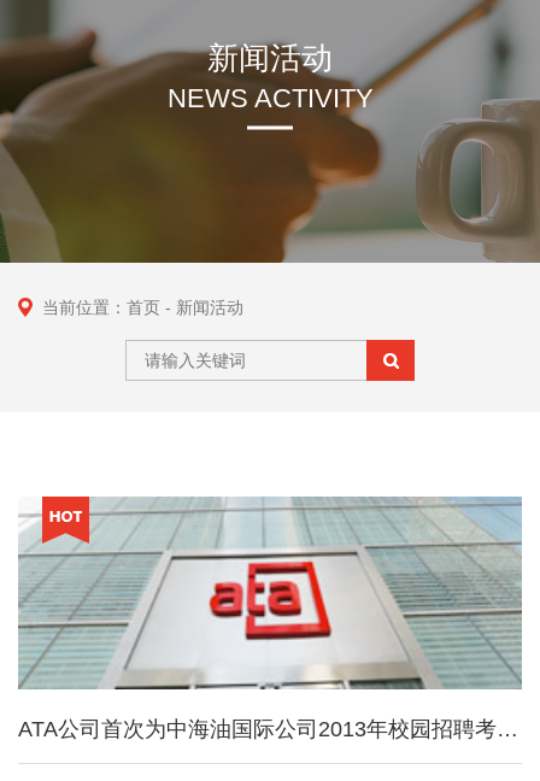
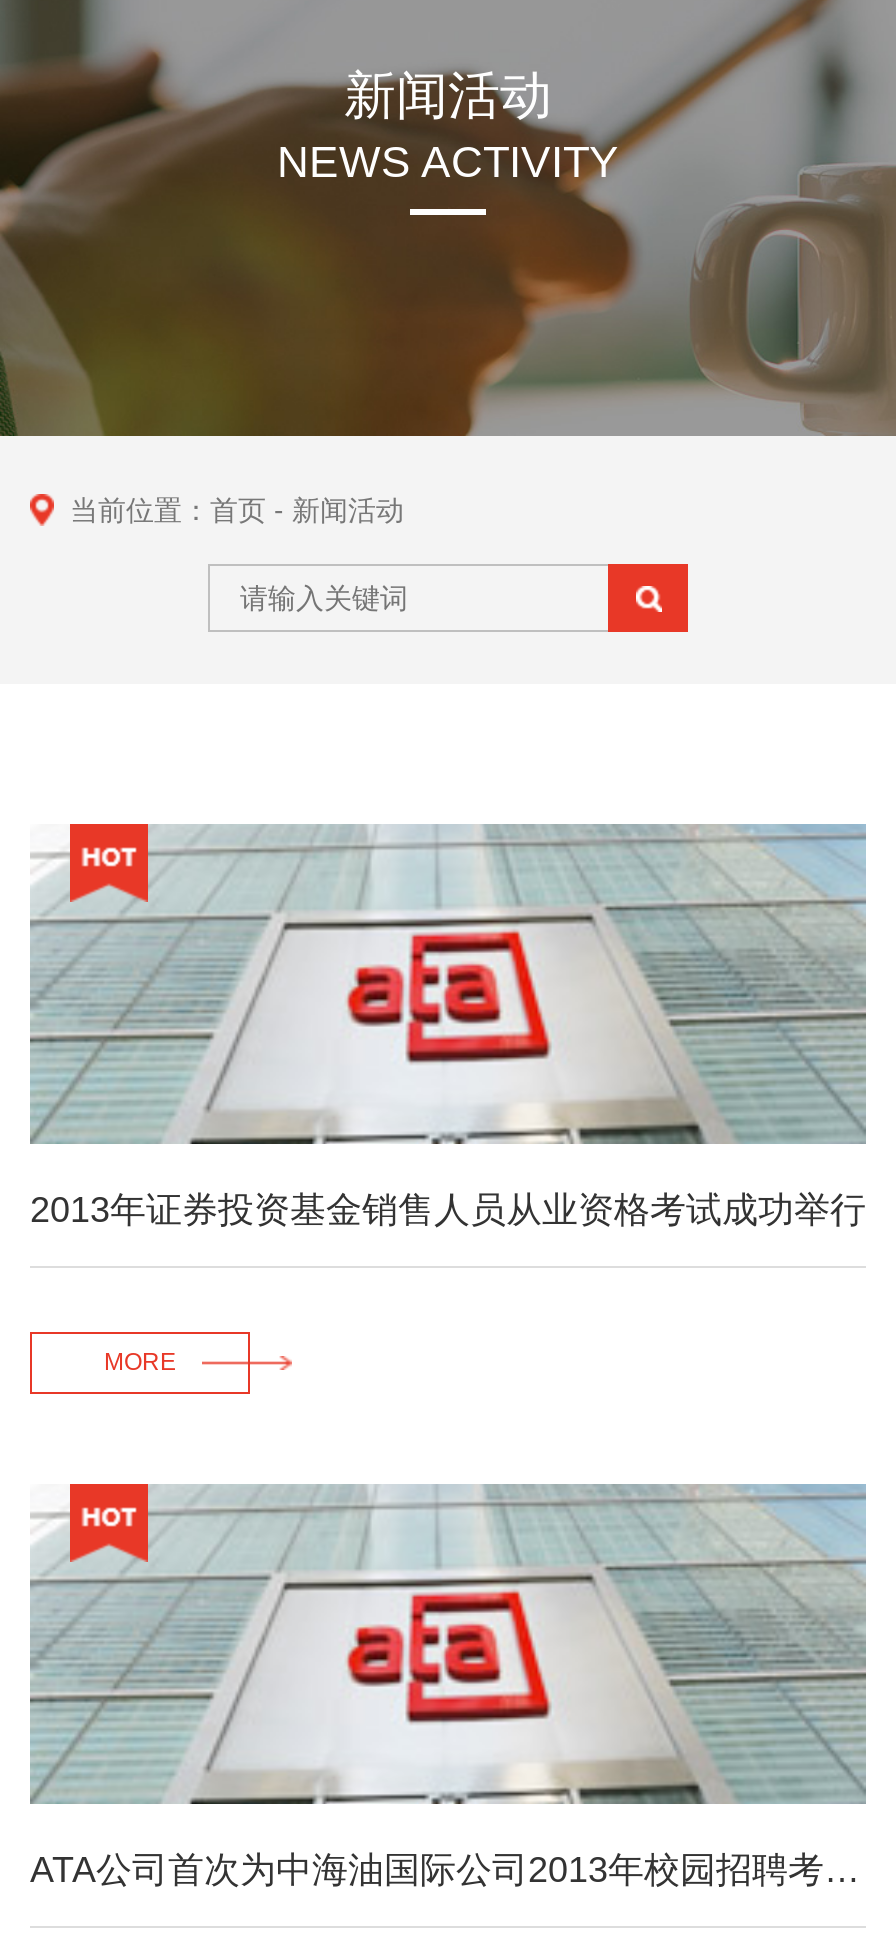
+ 2013年证券投资基金销售人员从业资格考试成功举行

+ MORE
